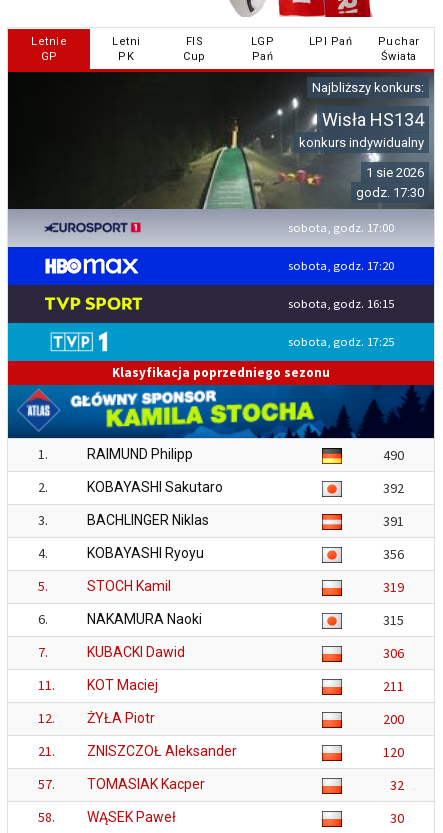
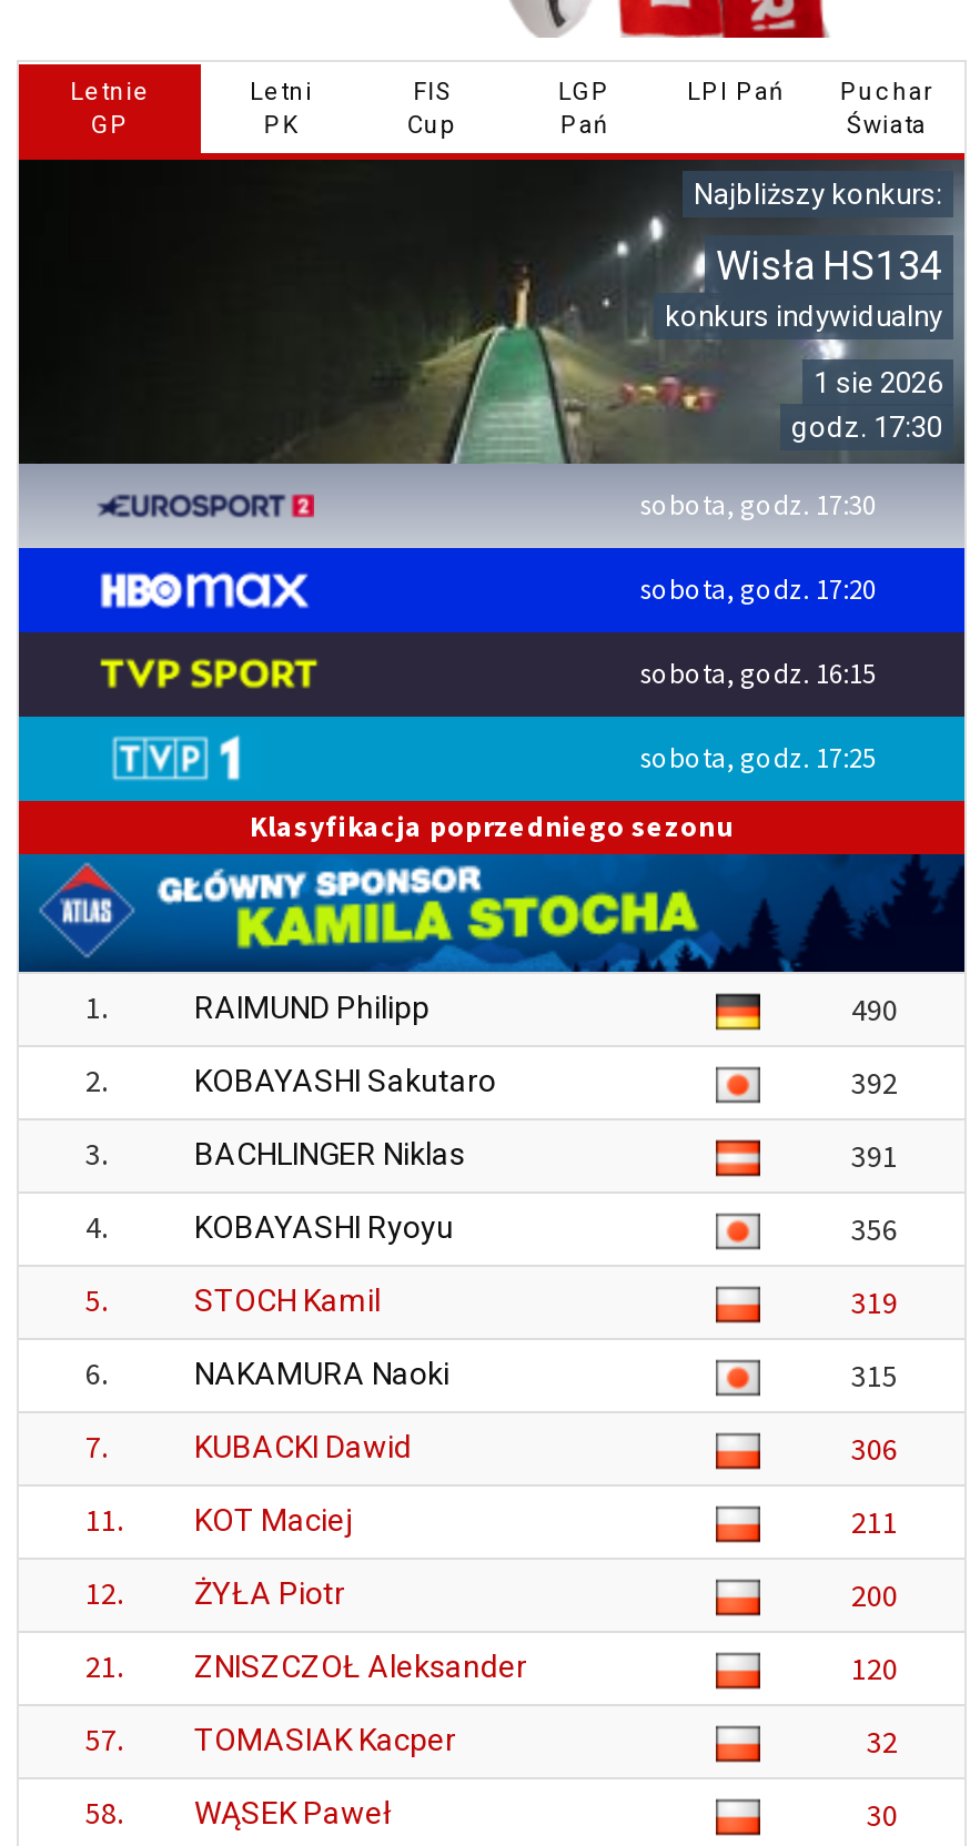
- sobota, godz. 17:00
+ sobota, godz. 17:30
